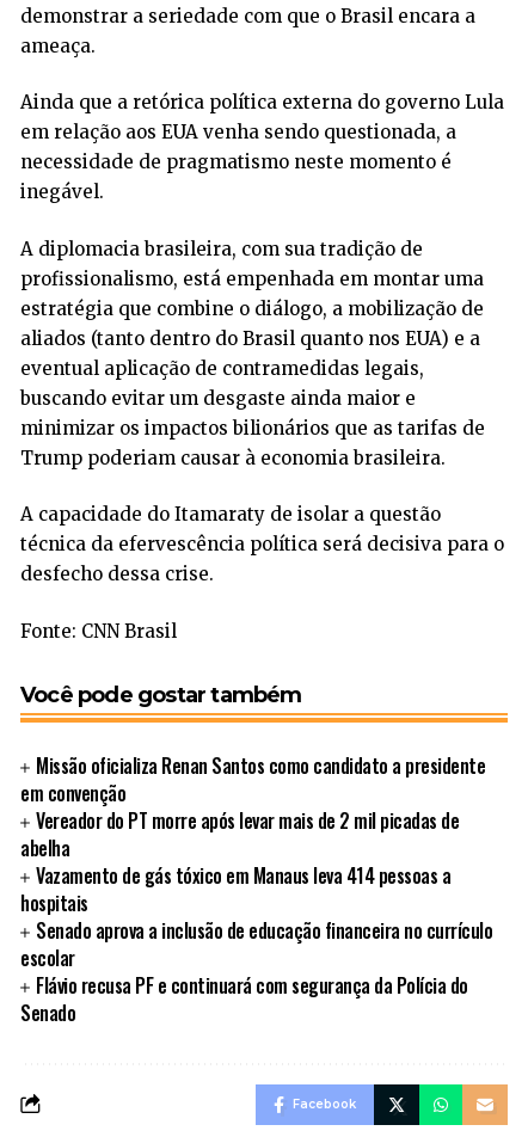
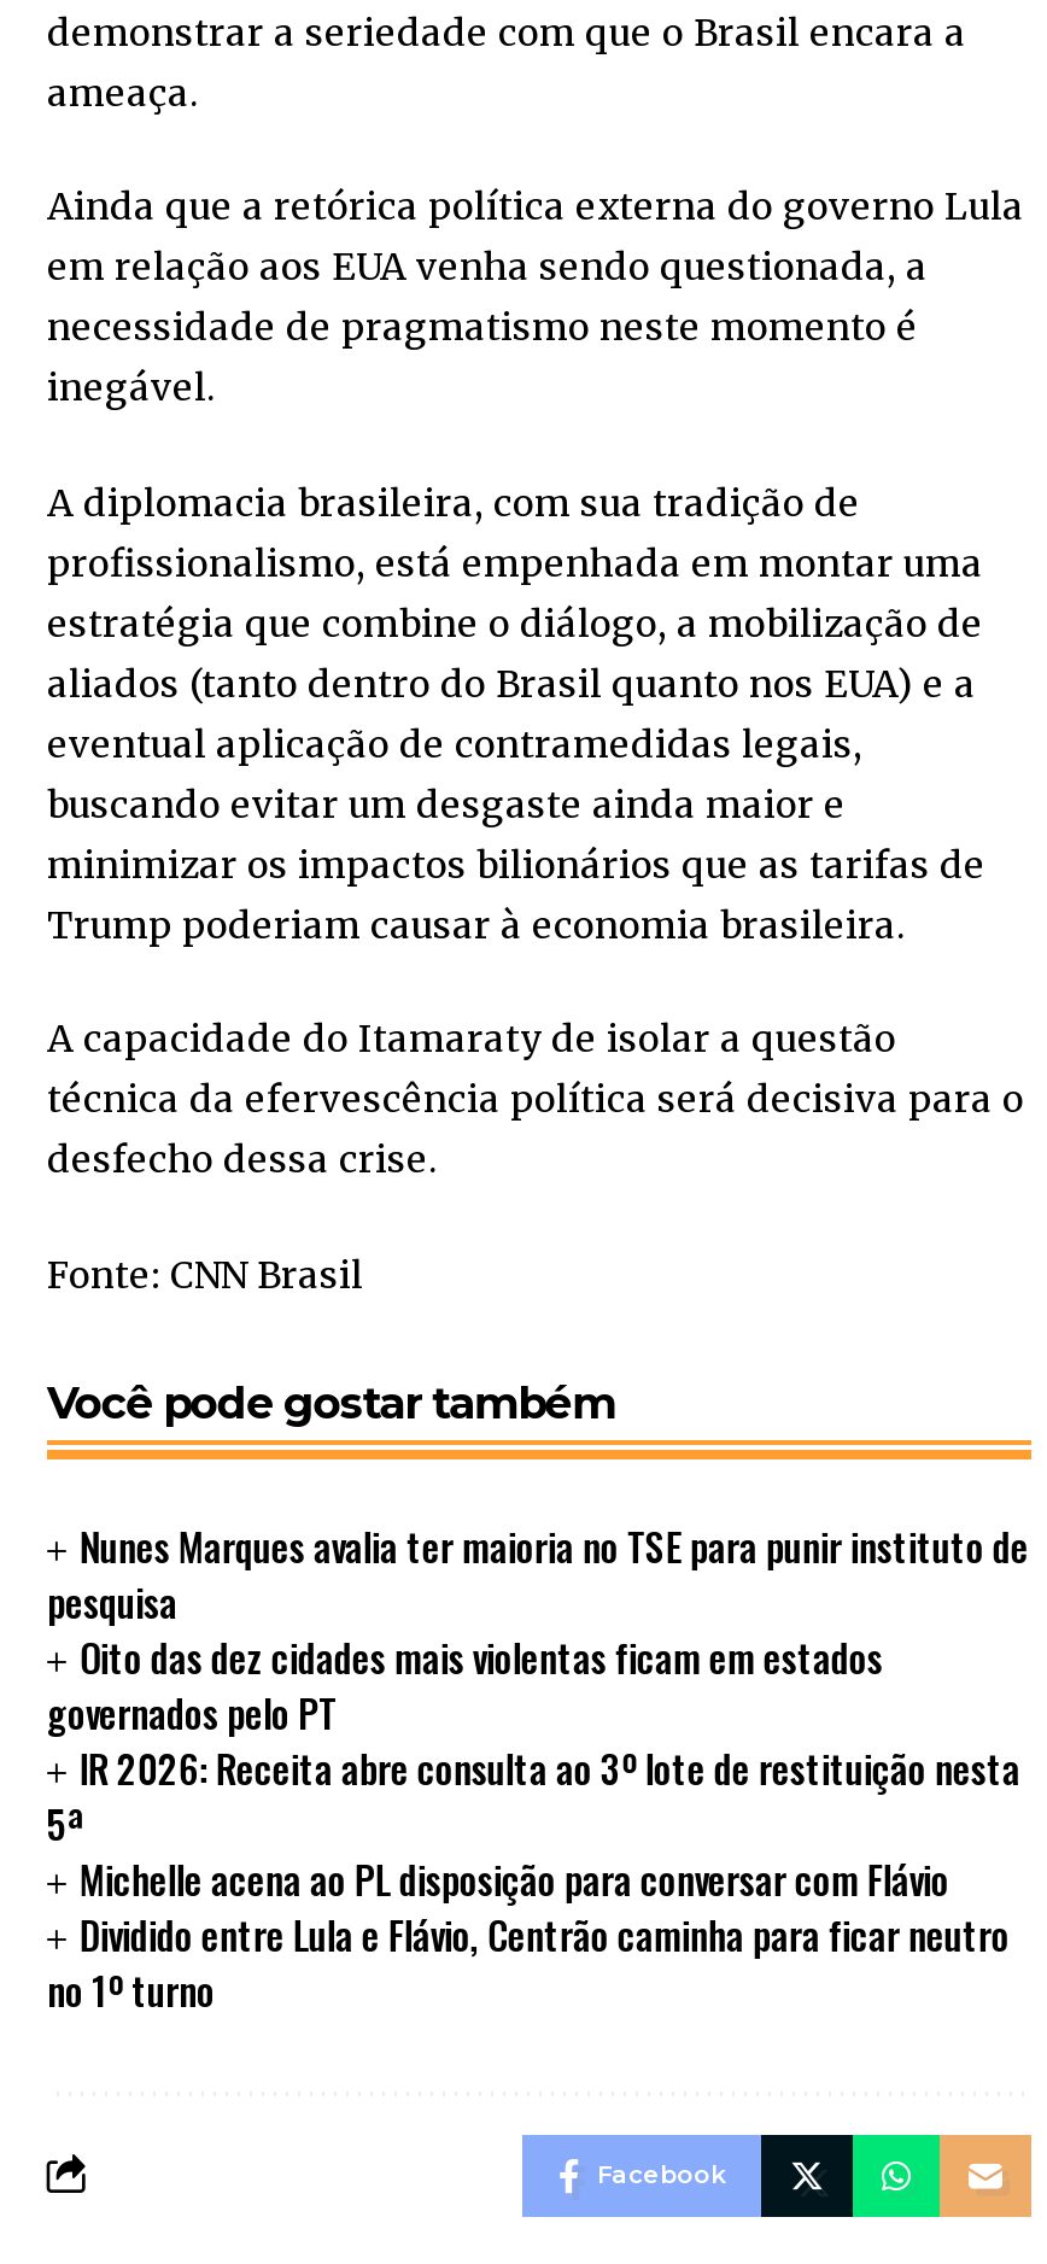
- Missão oficializa Renan Santos como candidato a presidente
- em convenção
- Vereador do PT morre após levar mais de 2 mil picadas de
- abelha
- Vazamento de gás tóxico em Manaus leva 414 pessoas a
- hospitais
- Senado aprova a inclusão de educação financeira no currículo
- escolar
- Flávio recusa PF e continuará com segurança da Polícia do
- Senado
+ Nunes Marques avalia ter maioria no TSE para punir instituto de
+ pesquisa
+ Oito das dez cidades mais violentas ficam em estados
+ governados pelo PT
+ IR 2026: Receita abre consulta ao 3º lote de restituição nesta
+ 5ª
+ Michelle acena ao PL disposição para conversar com Flávio
+ Dividido entre Lula e Flávio, Centrão caminha para ficar neutro
+ no 1º turno
